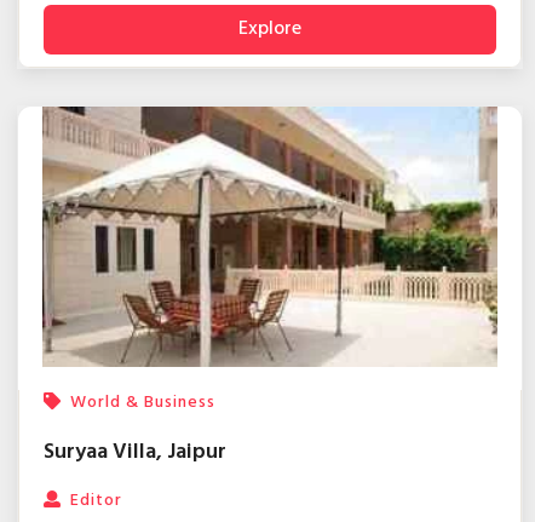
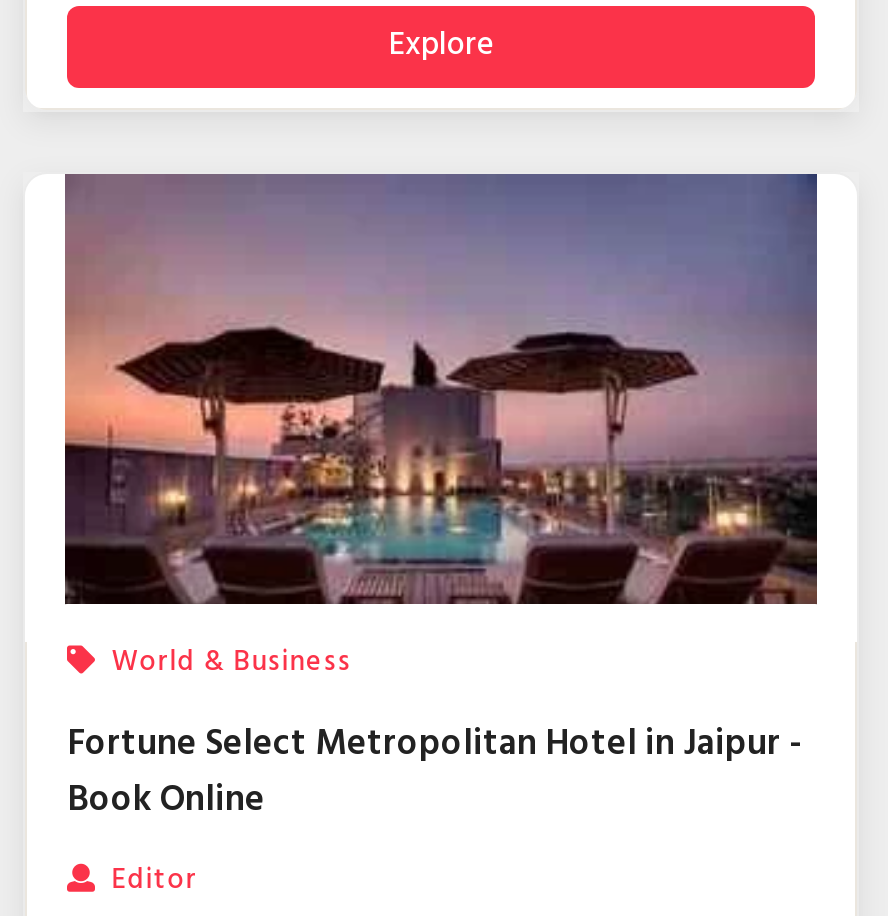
- [image]
+ [image]

- Suryaa Villa, Jaipur
+ Fortune Select Metropolitan Hotel in Jaipur -
+ Book Online
